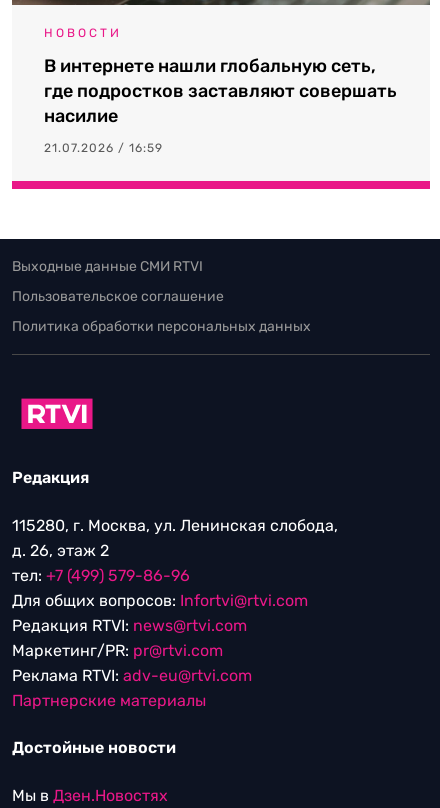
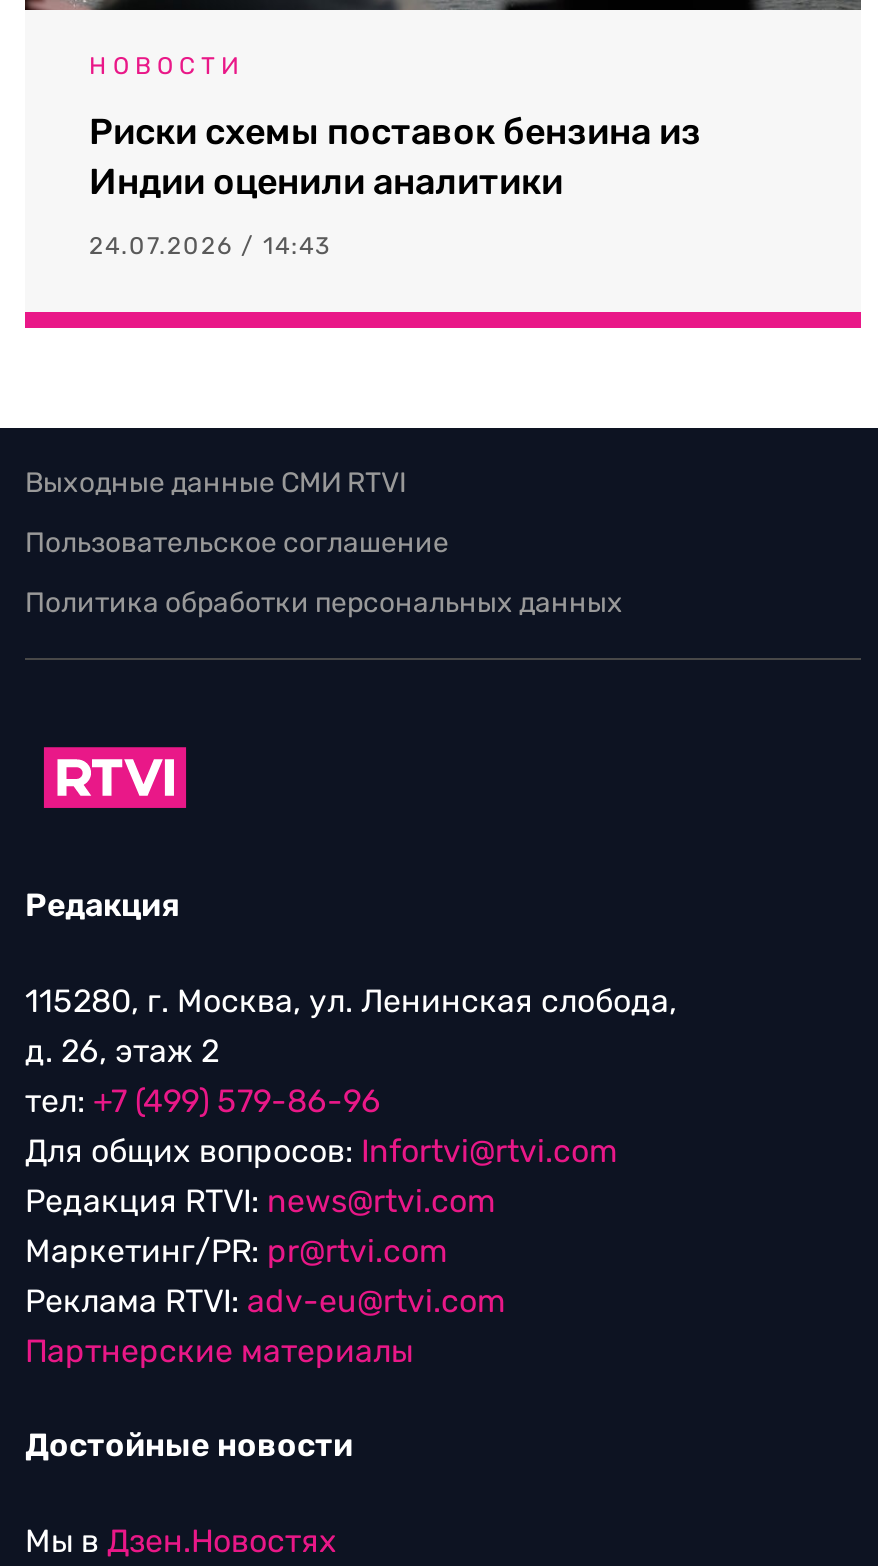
- В интернете нашли глобальную сеть,
- где подростков заставляют совершать
- насилие
+ Риски схемы поставок бензина из
+ Индии оценили аналитики

- 21.07.2026 / 16:59
+ 24.07.2026 / 14:43
